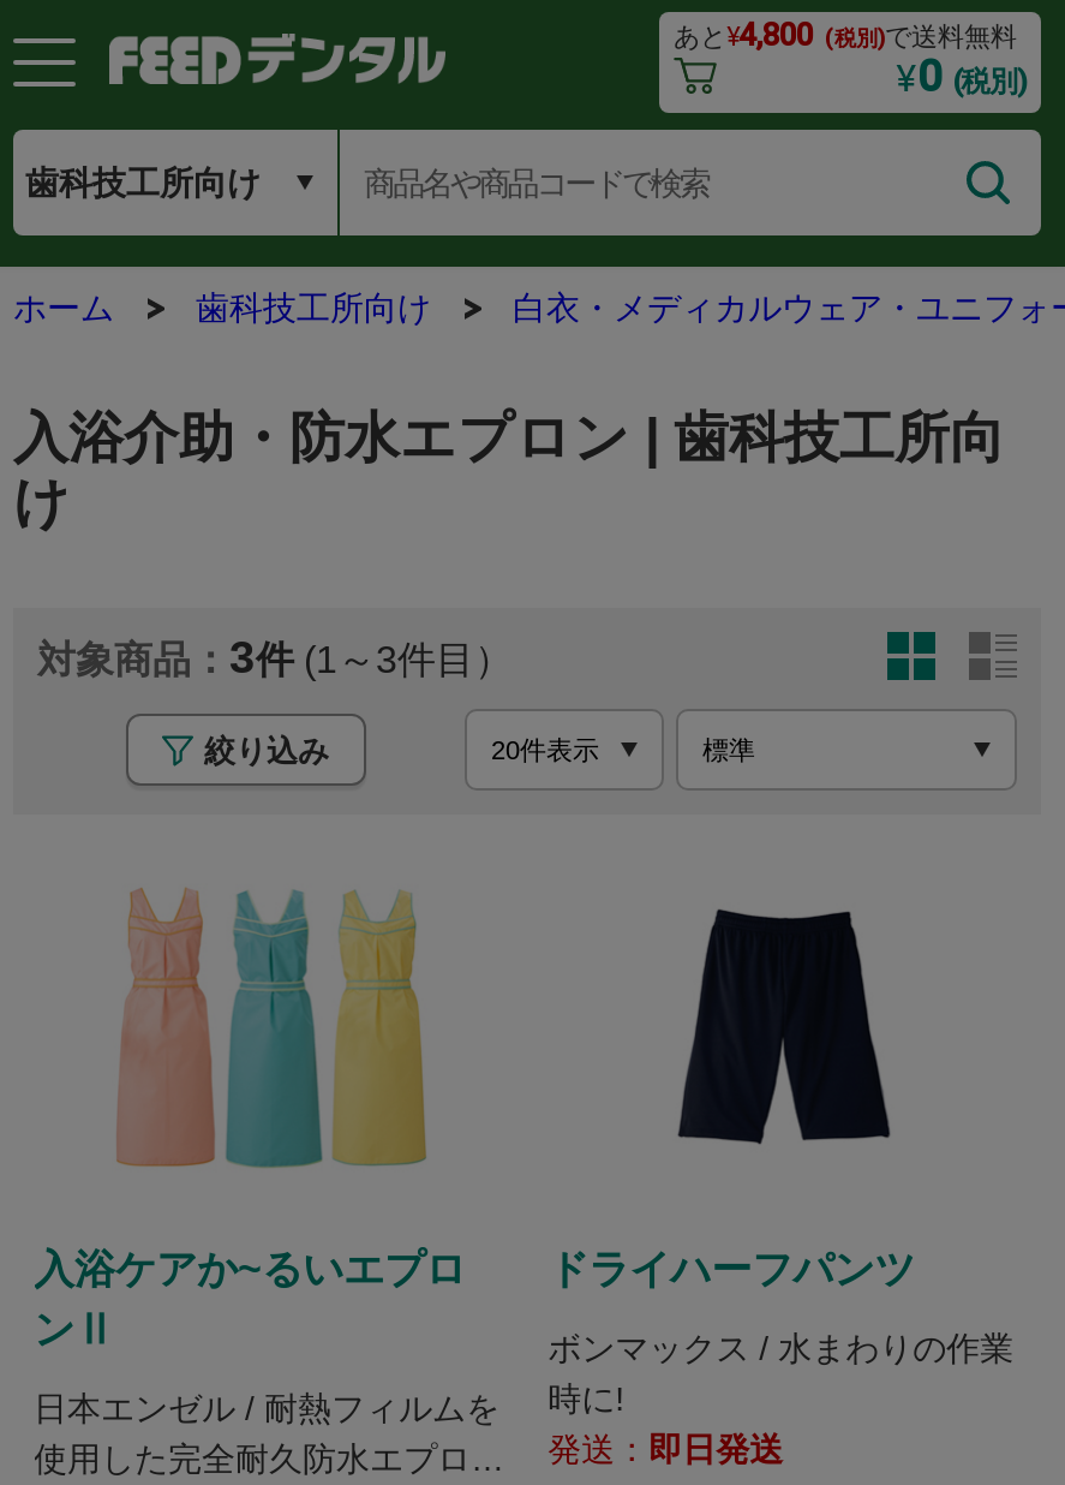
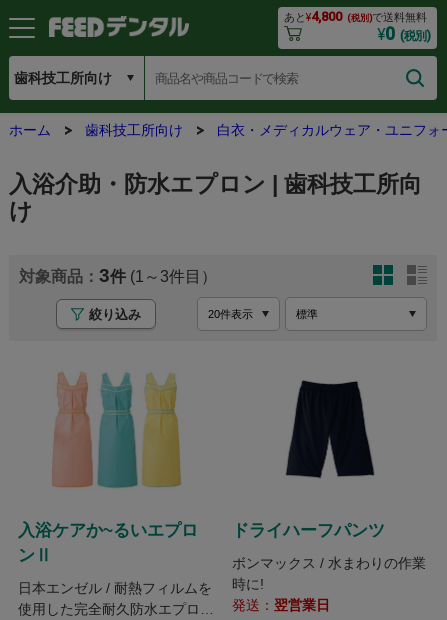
- 発送：即日発送
+ 発送：翌営業日
